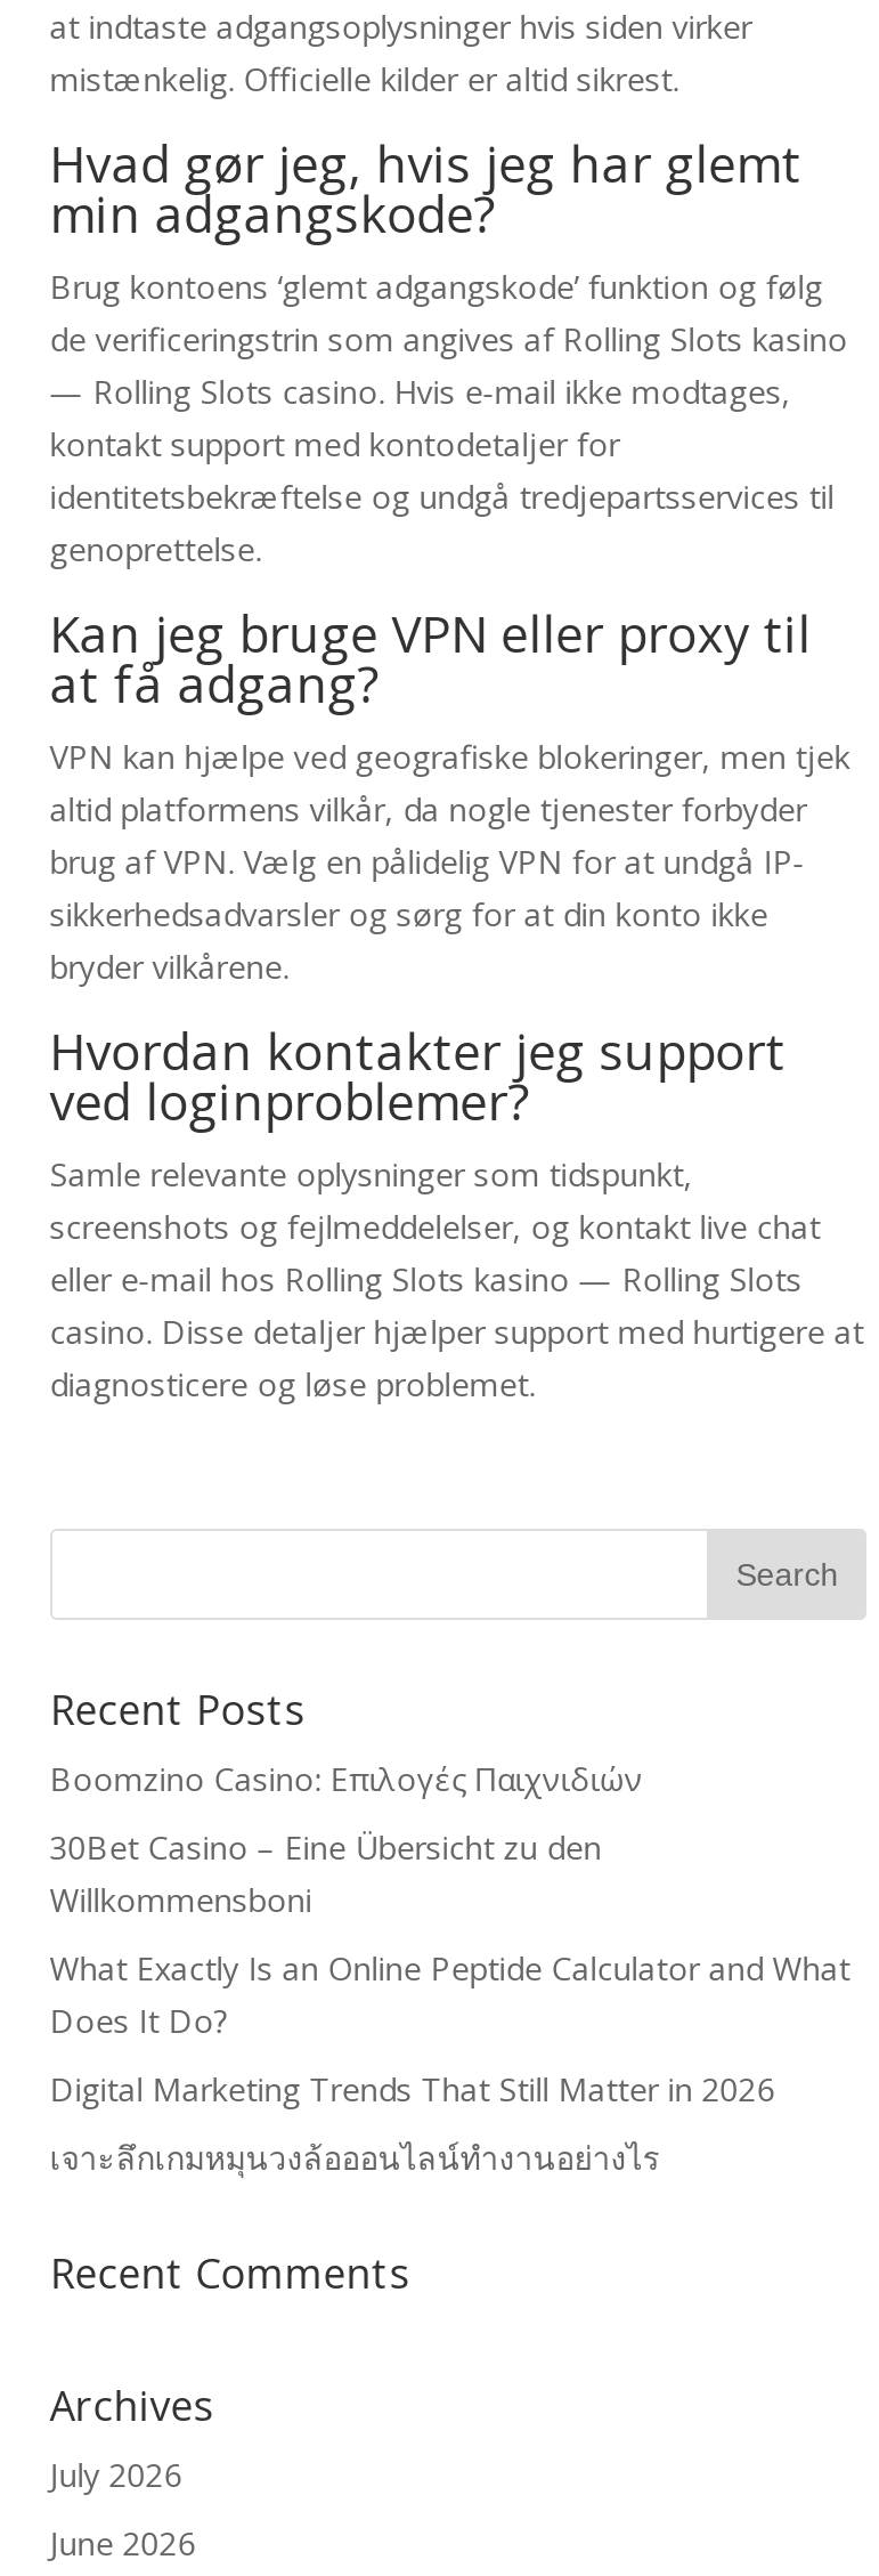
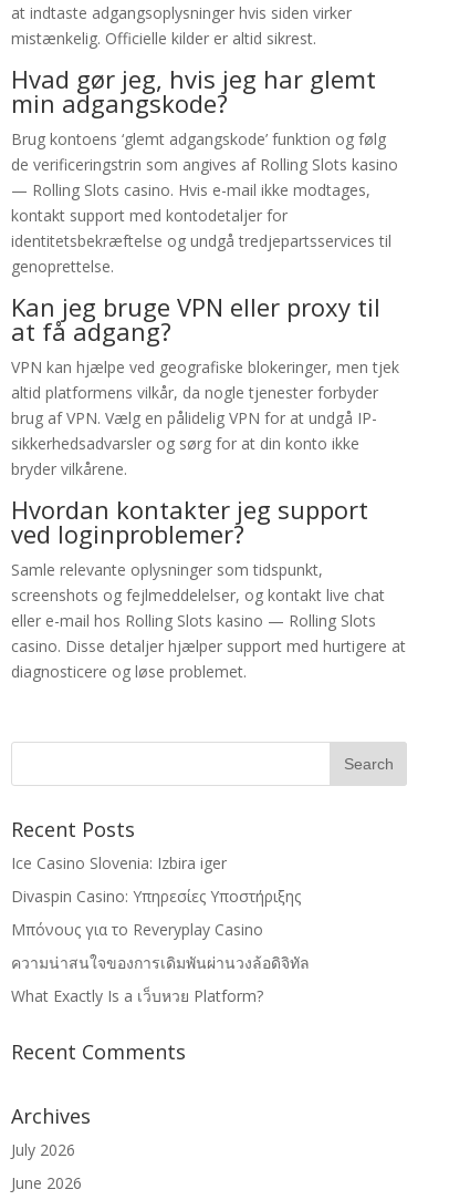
- Boomzino Casino: Επιλογές Παιχνιδιών
+ Ice Casino Slovenia: Izbira iger

- 30Bet Casino – Eine Übersicht zu den
- Willkommensboni
+ Divaspin Casino: Υπηρεσίες Υποστήριξης

- What Exactly Is an Online Peptide Calculator and What
- Does It Do?
+ Μπόνους για το Reveryplay Casino

- Digital Marketing Trends That Still Matter in 2026
+ ความน่าสนใจของการเดิมพันผ่านวงล้อดิจิทัล

- เจาะลึกเกมหมุนวงล้อออนไลน์ทำงานอย่างไร
+ What Exactly Is a เว็บหวย Platform?
